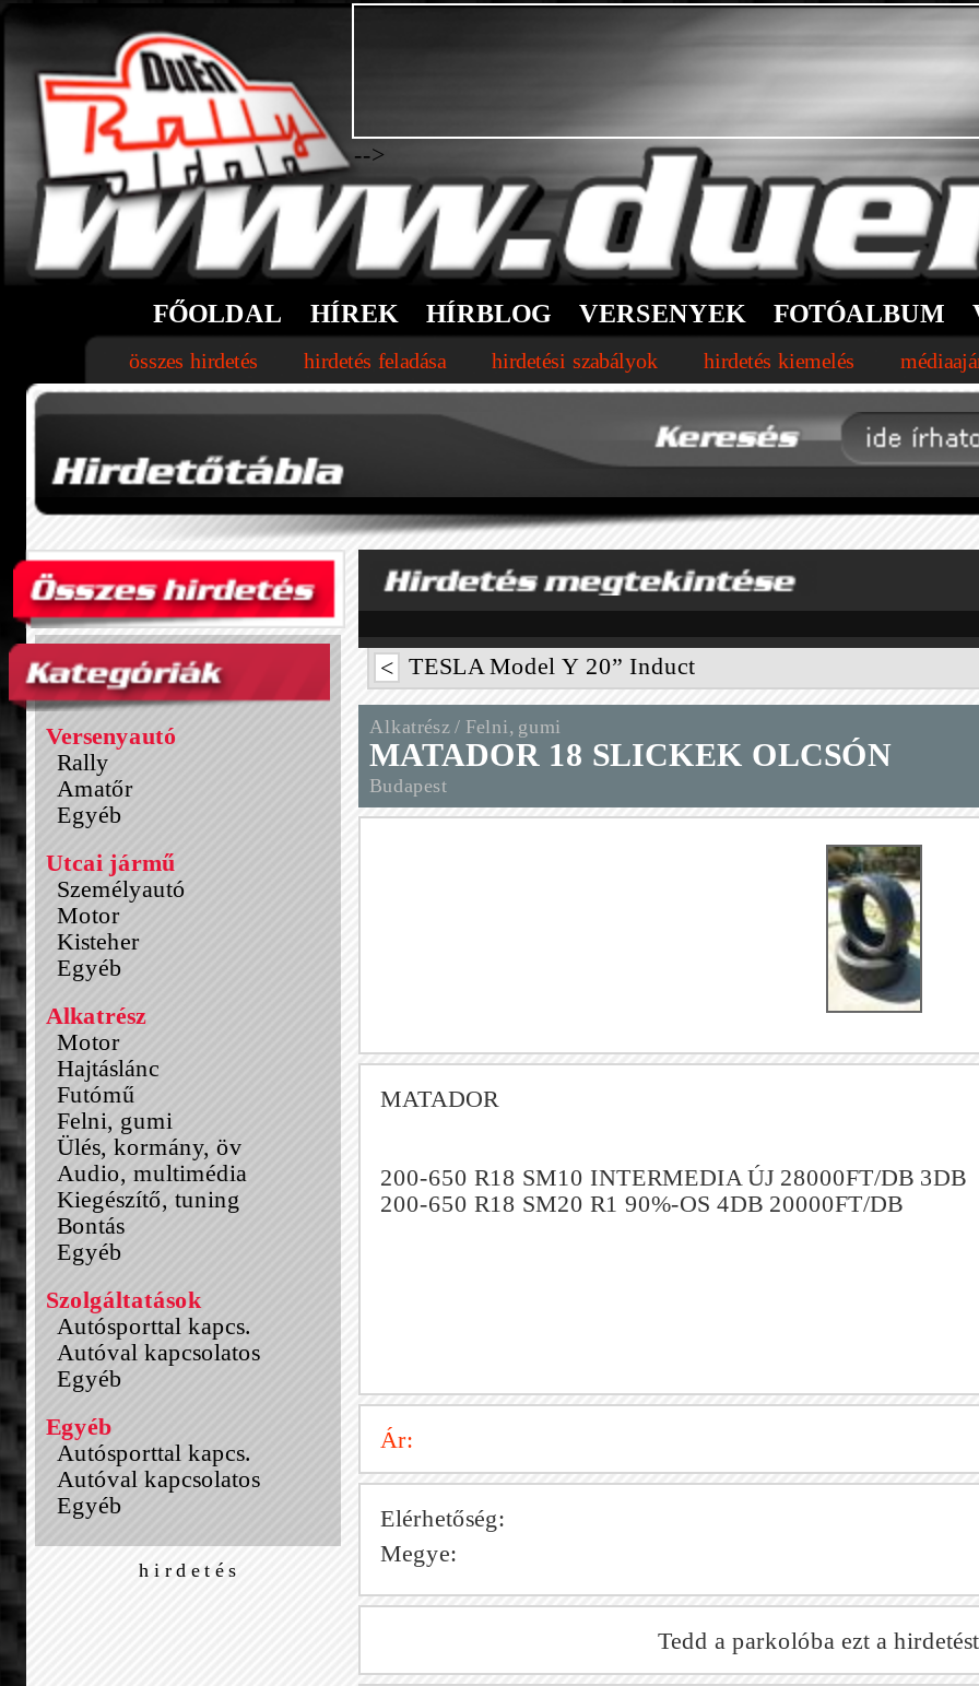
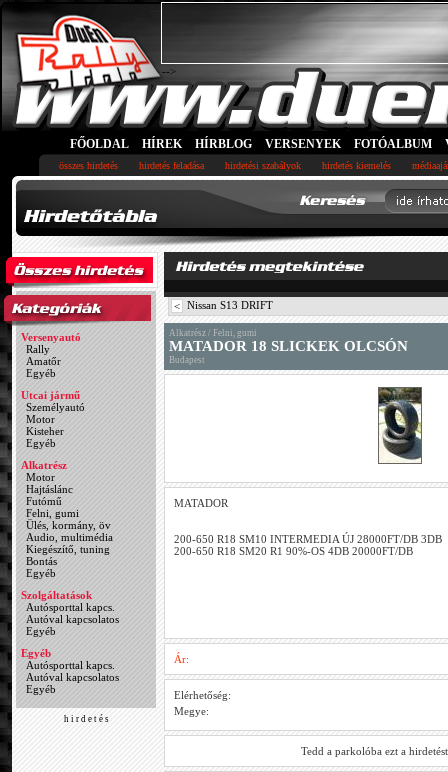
- < TESLA Model Y 20” Induct
+ < Nissan S13 DRIFT
